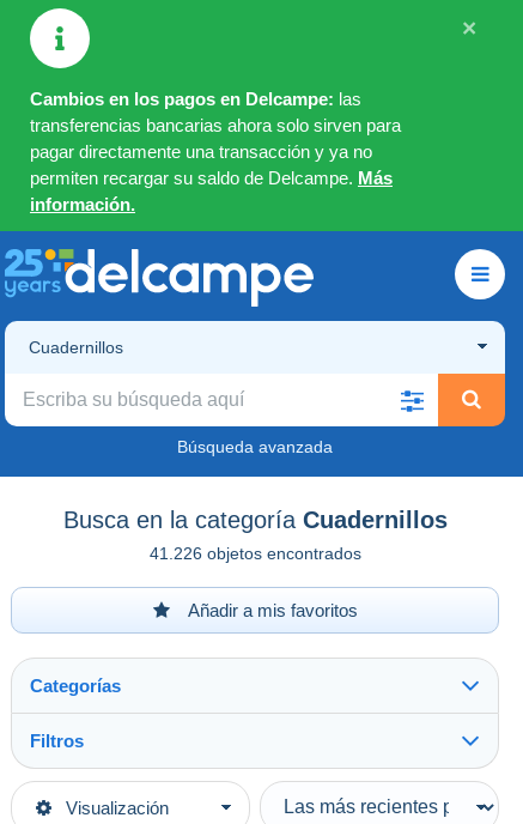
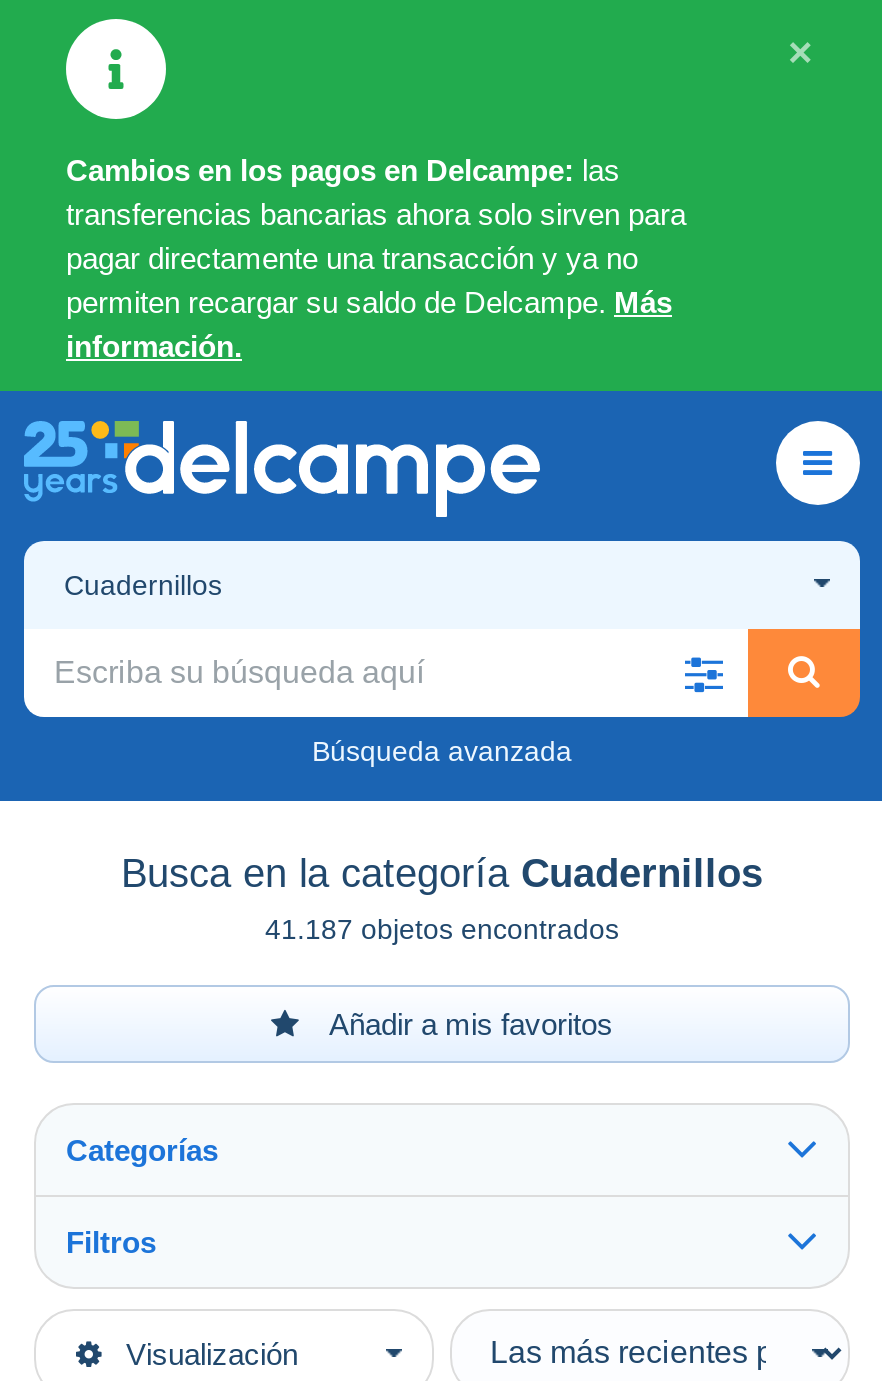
- 41.226 objetos encontrados
+ 41.187 objetos encontrados
